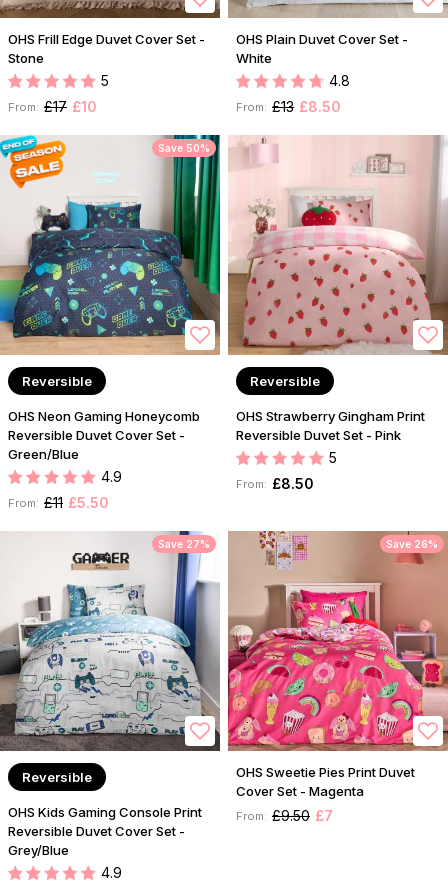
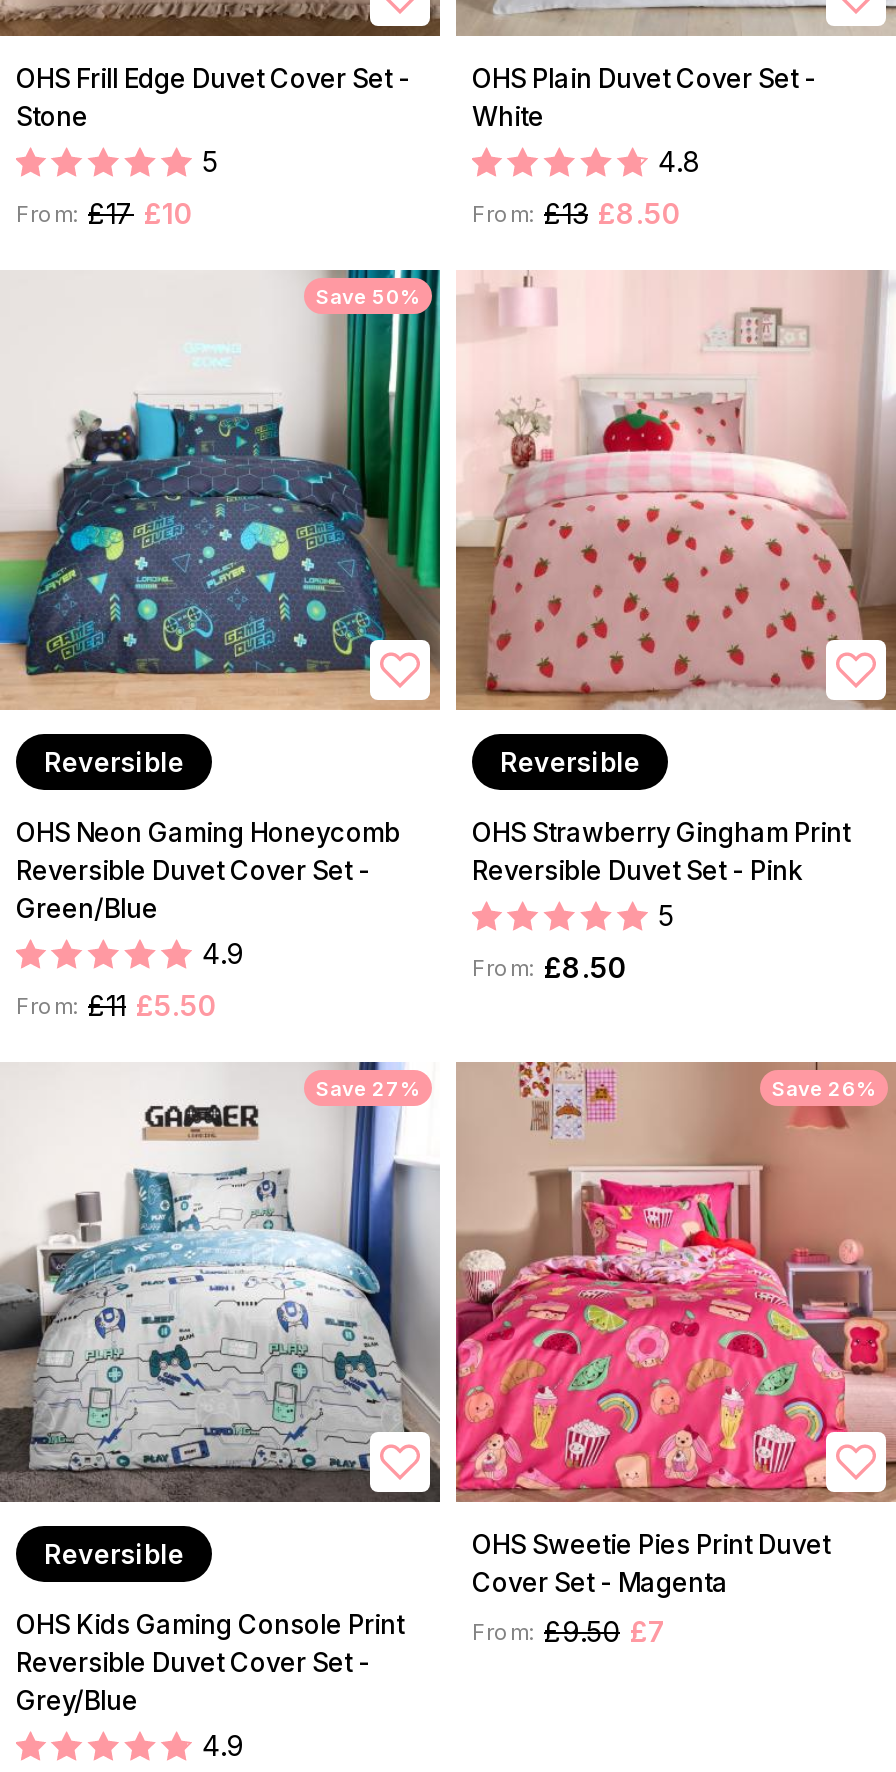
- [image]
